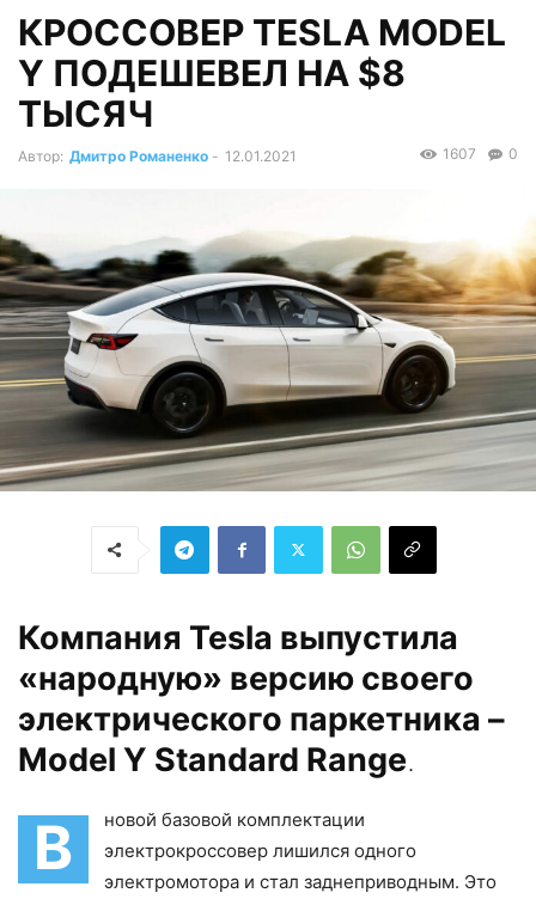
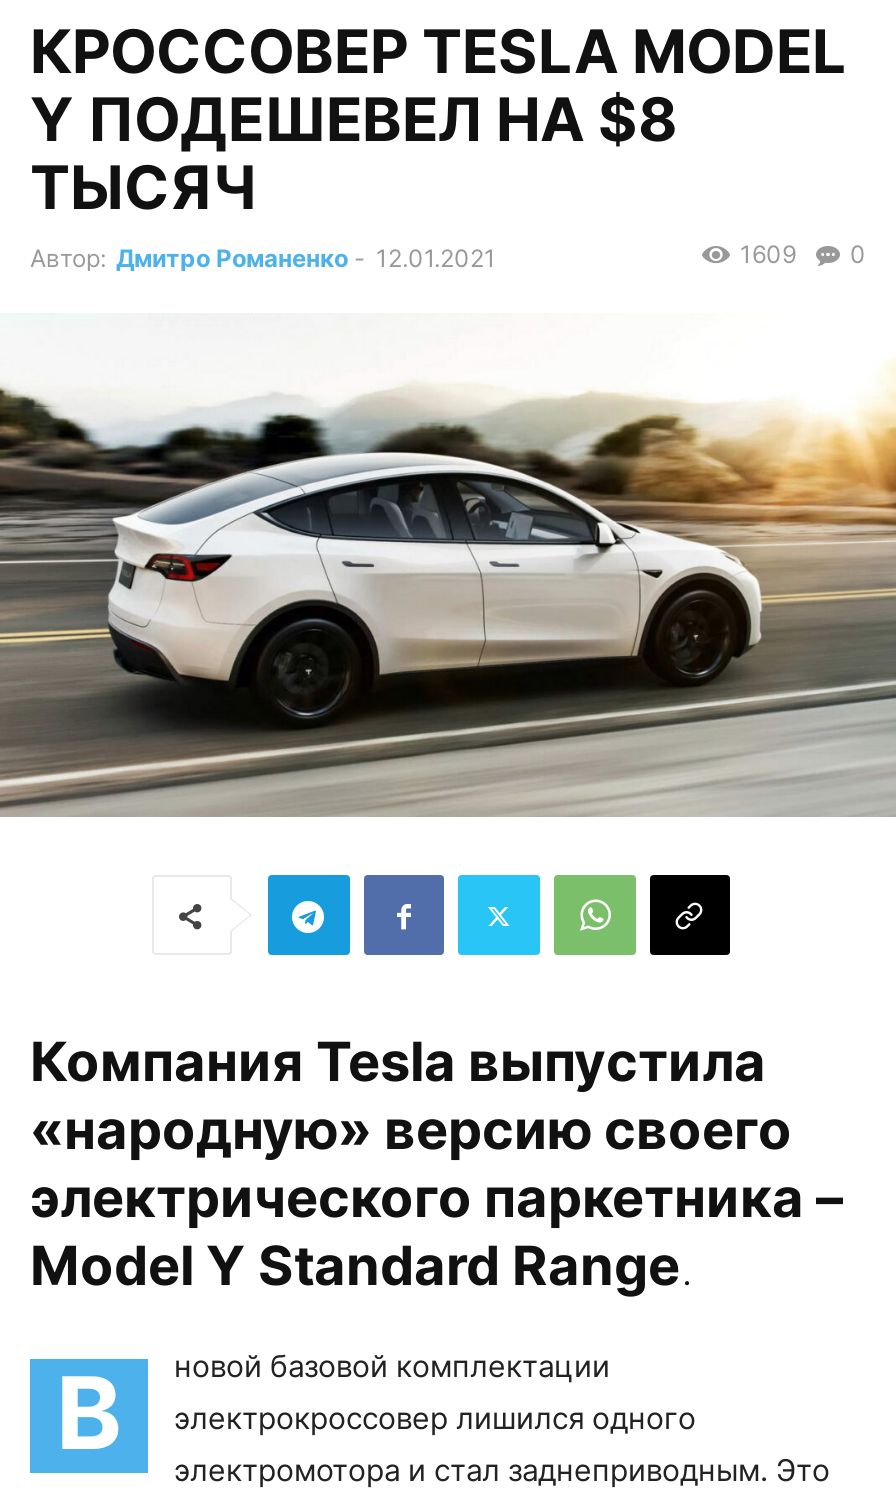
- 1607 0
+ 1609 0
